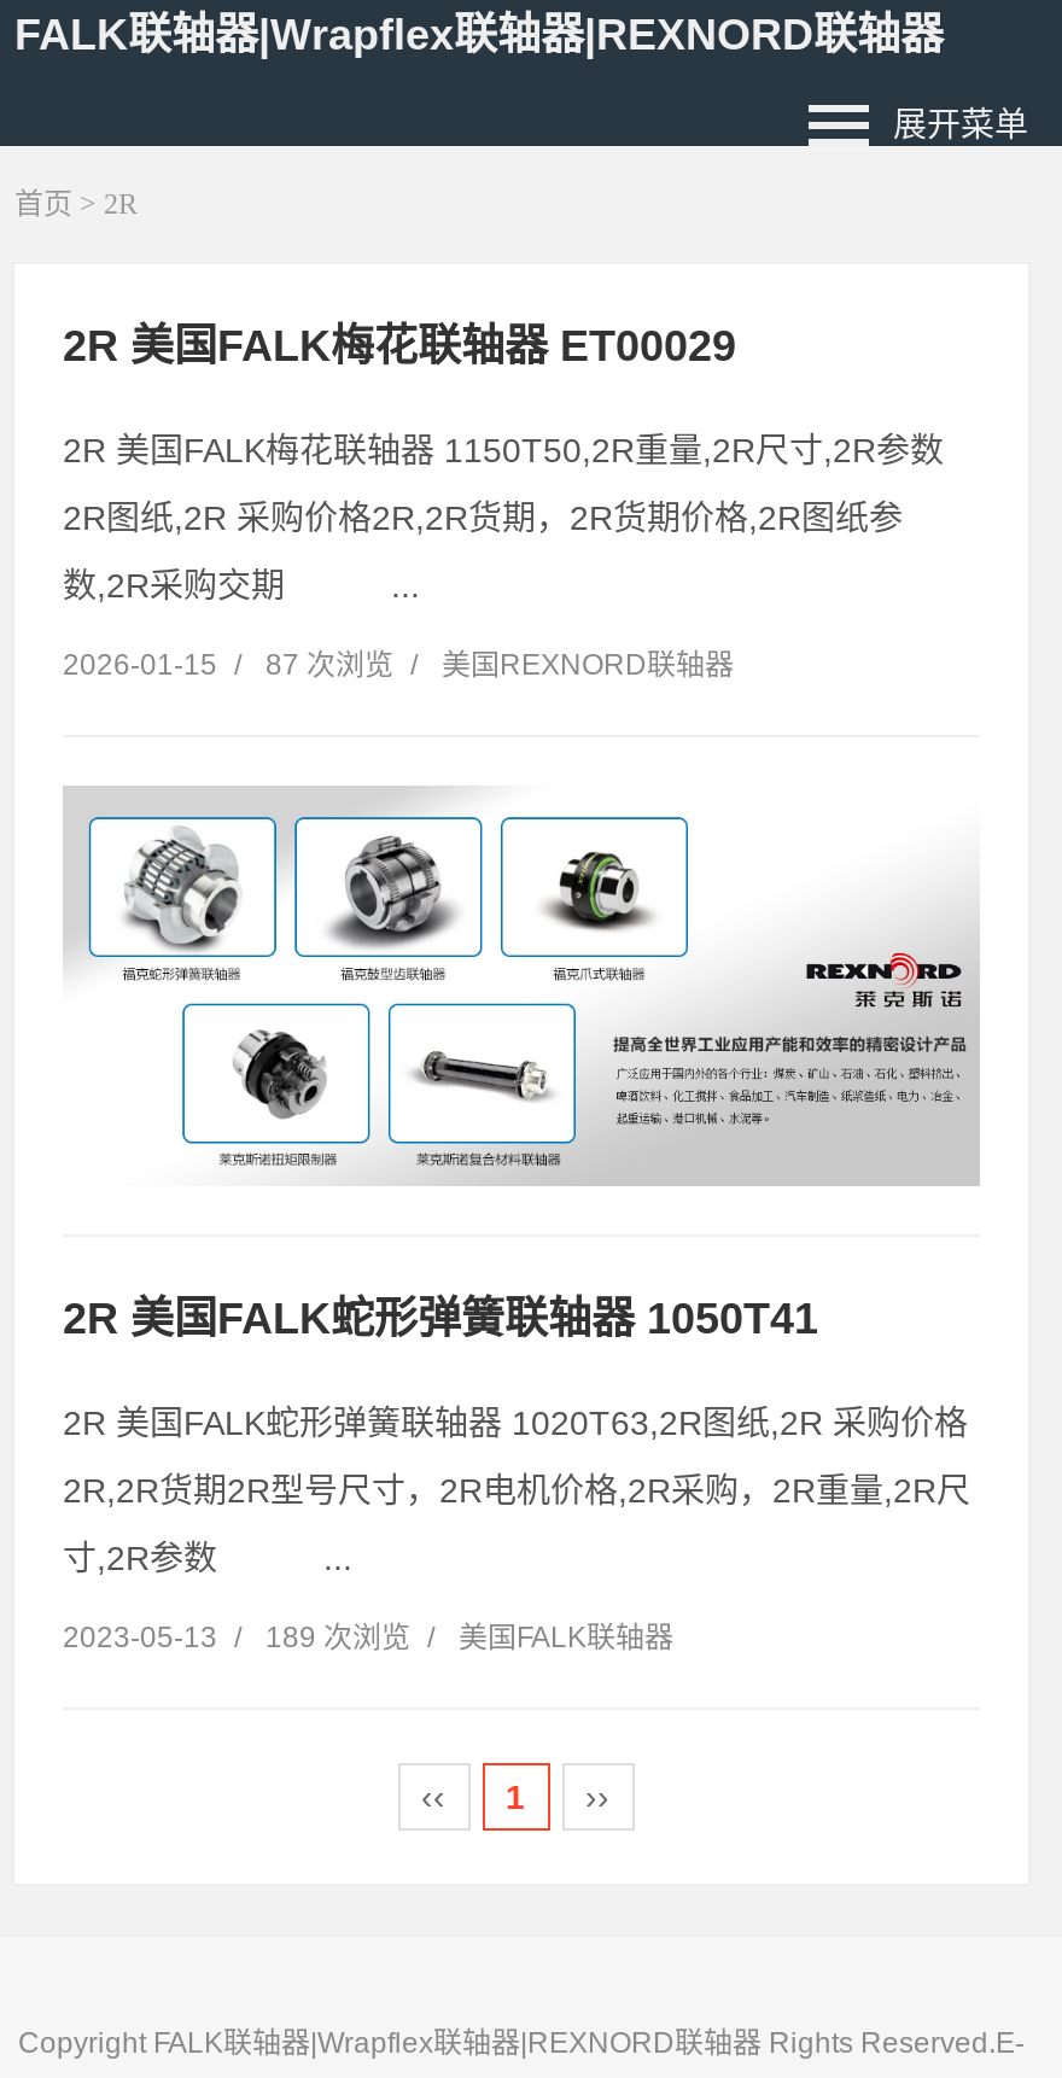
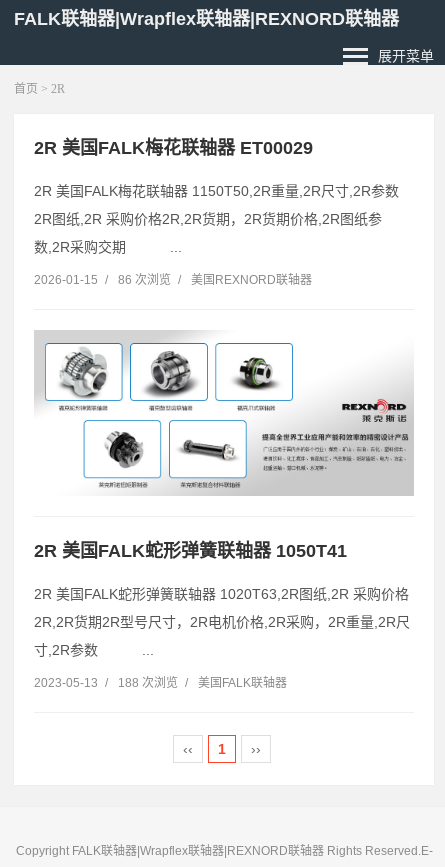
- 2026-01-15 / 87 次浏览 / 美国REXNORD联轴器
+ 2026-01-15 / 86 次浏览 / 美国REXNORD联轴器

- 2023-05-13 / 189 次浏览 / 美国FALK联轴器
+ 2023-05-13 / 188 次浏览 / 美国FALK联轴器
